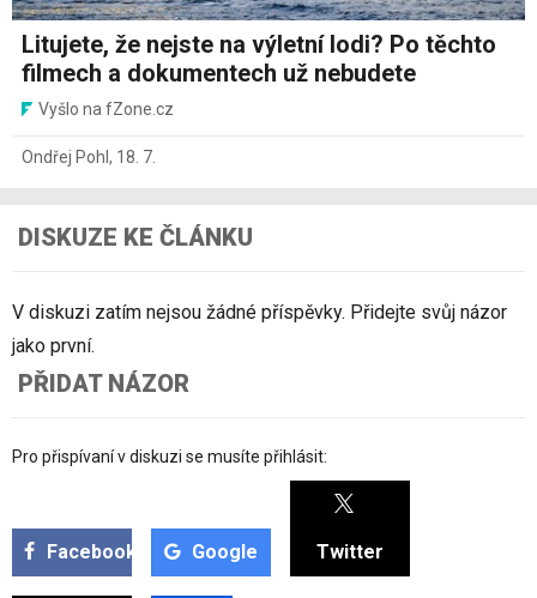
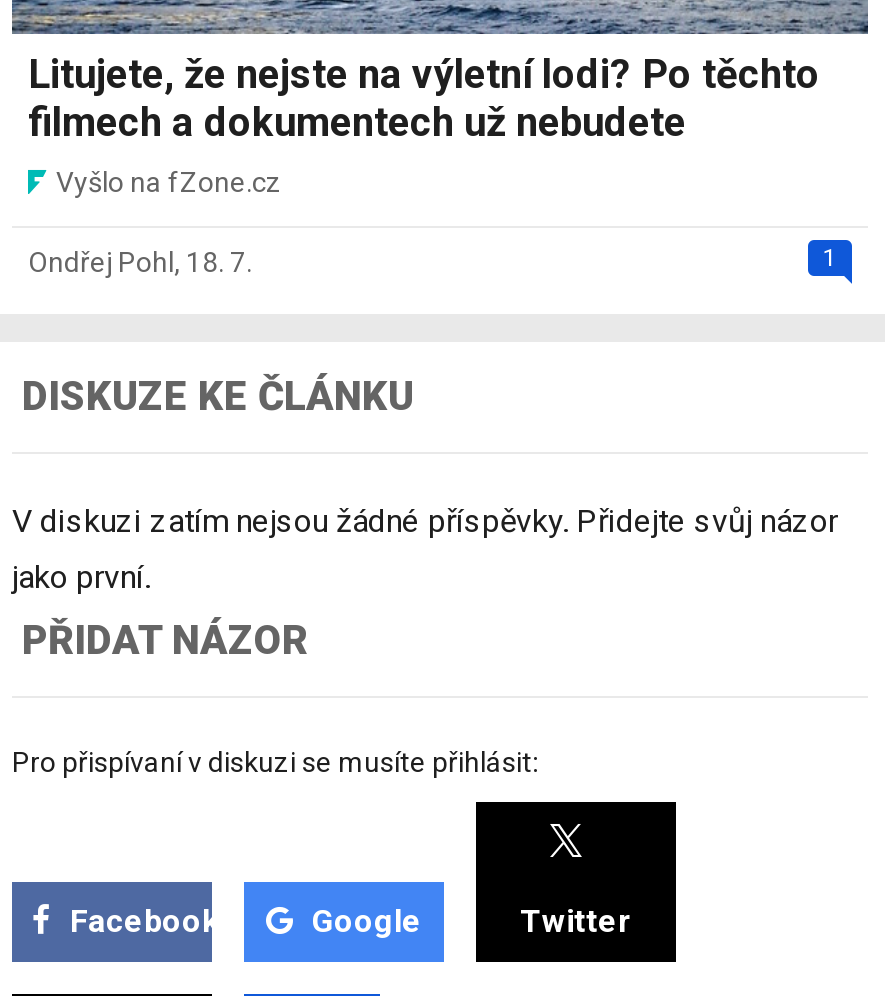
+ 1
